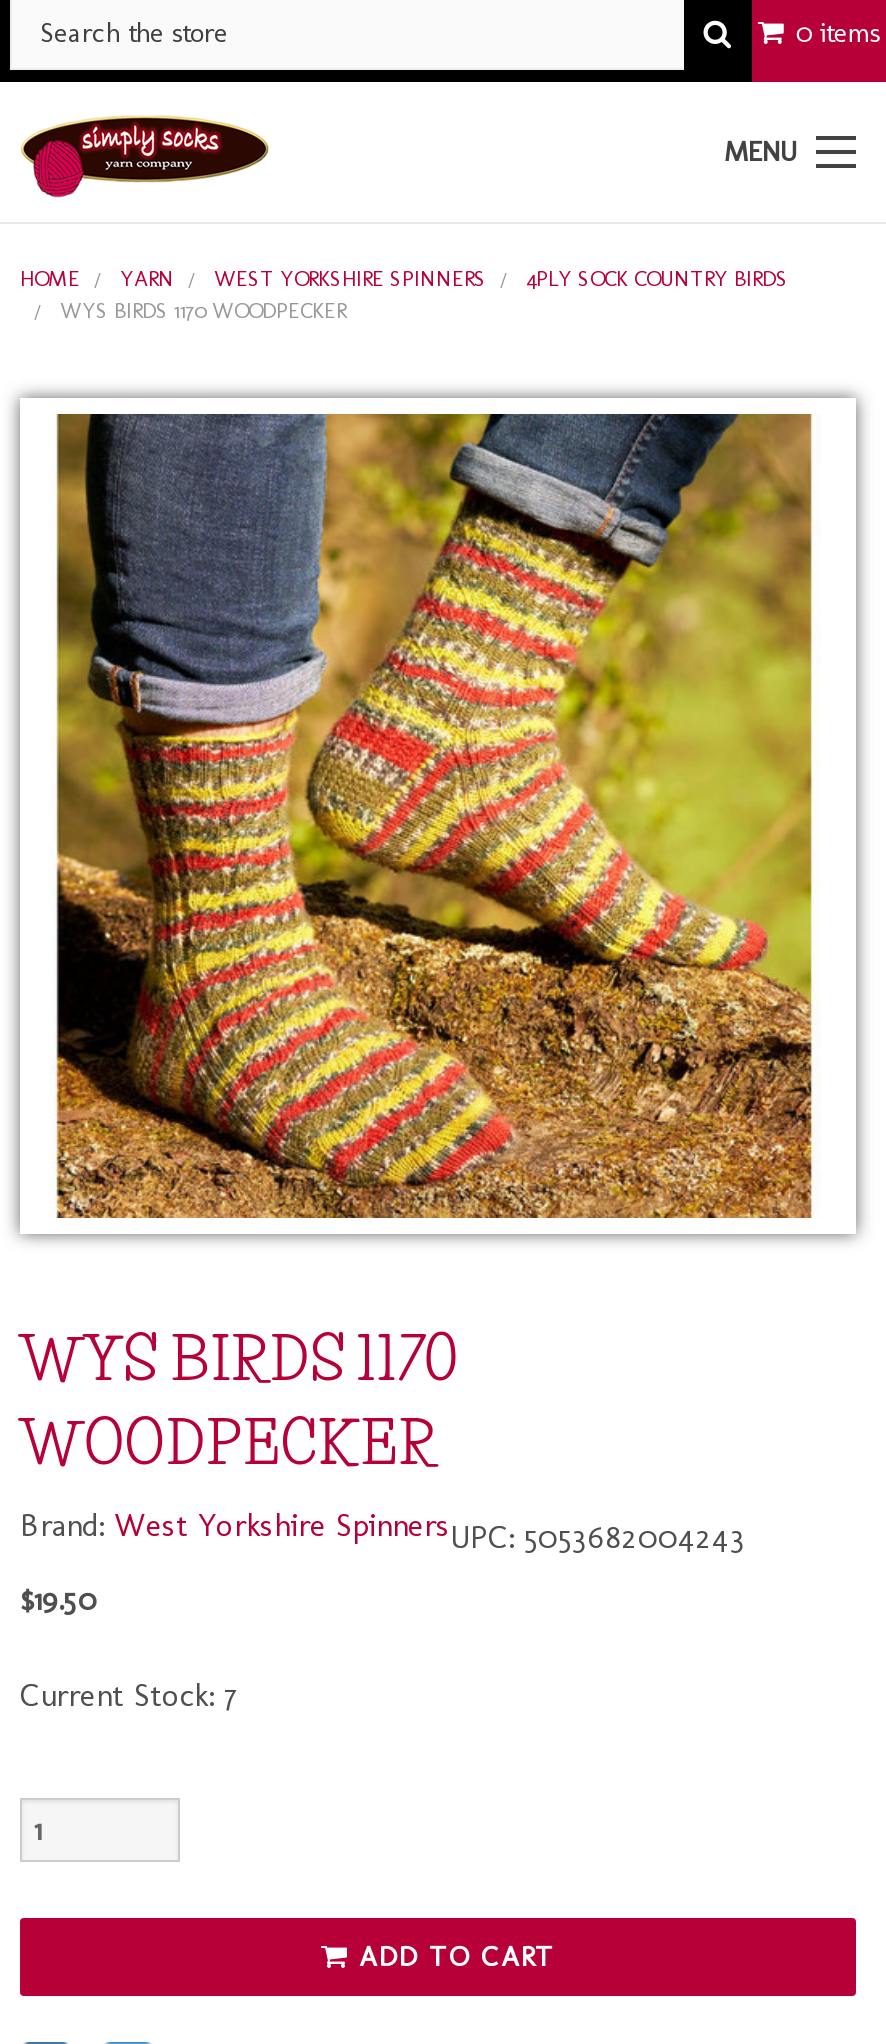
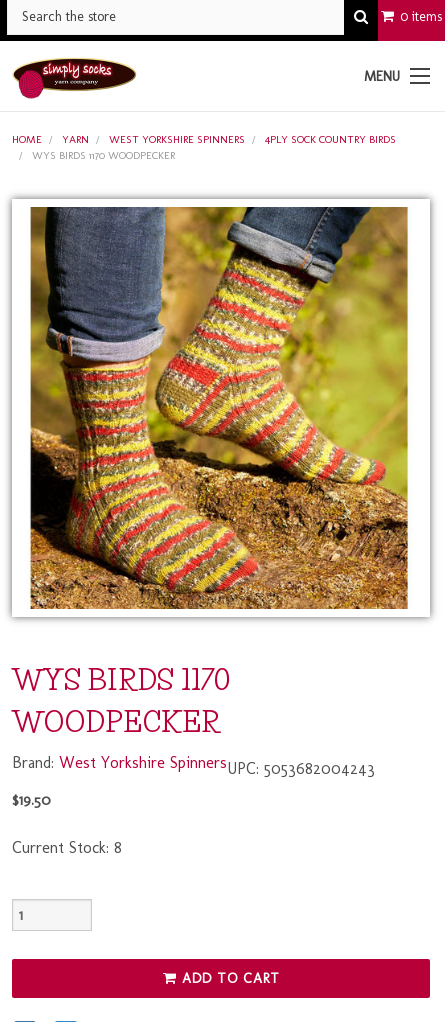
- Current Stock: 7
+ Current Stock: 8
